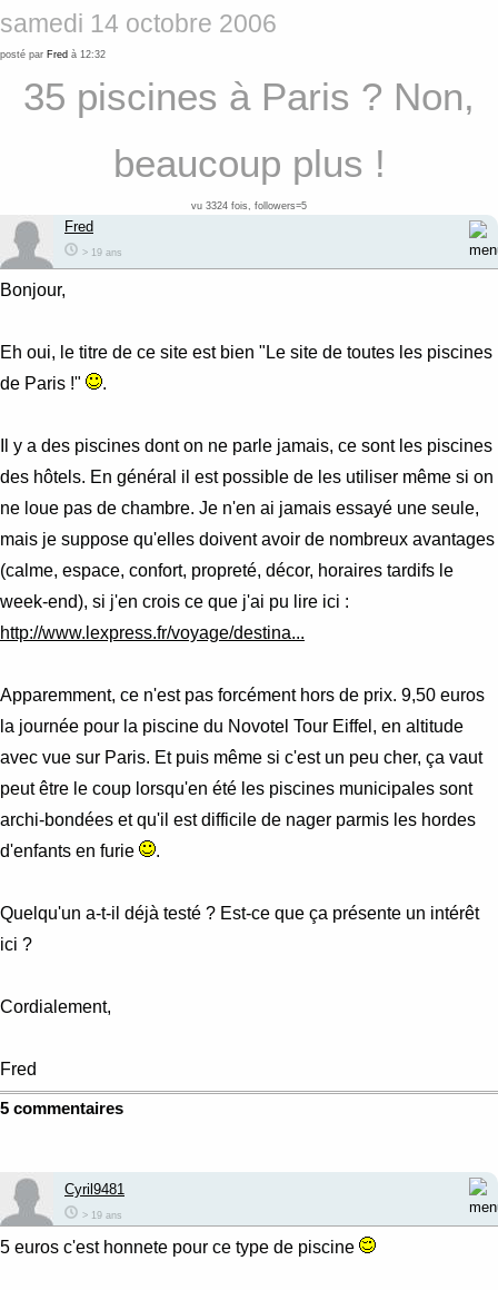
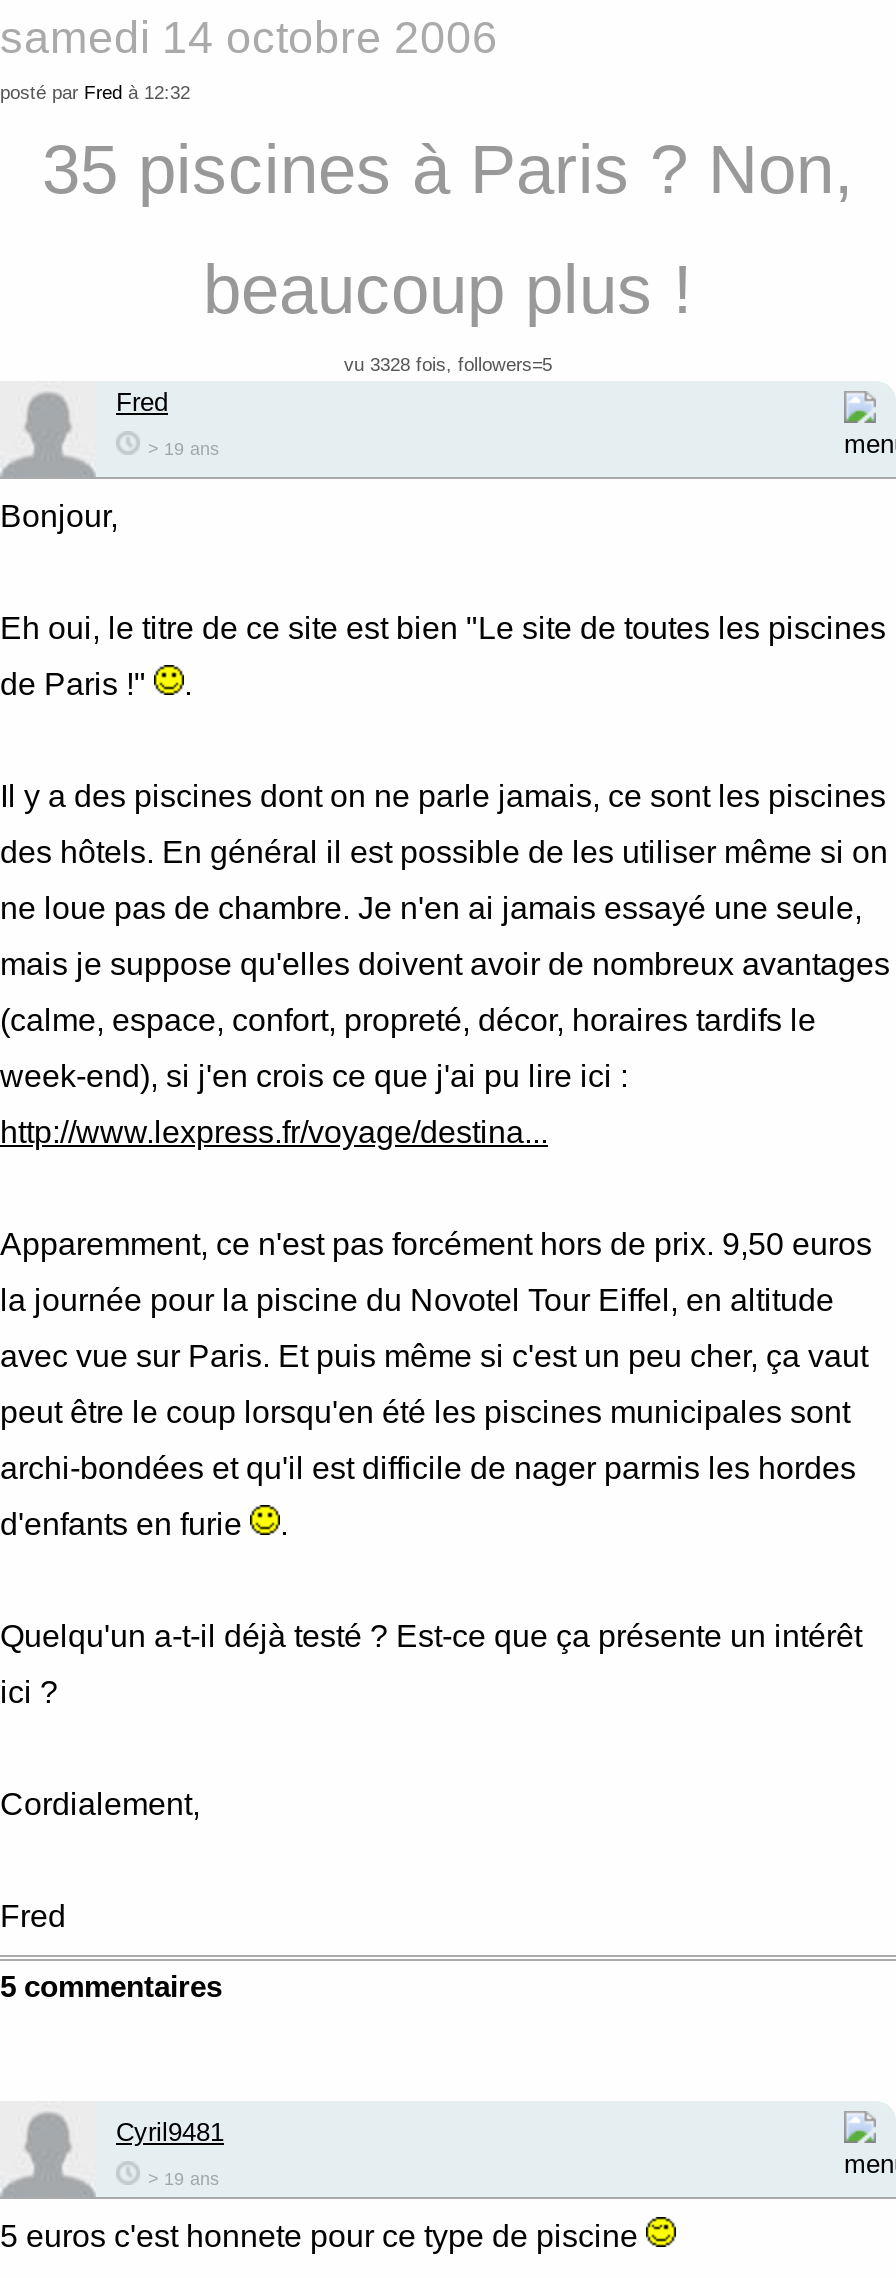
- vu 3324 fois, followers=5
+ vu 3328 fois, followers=5
